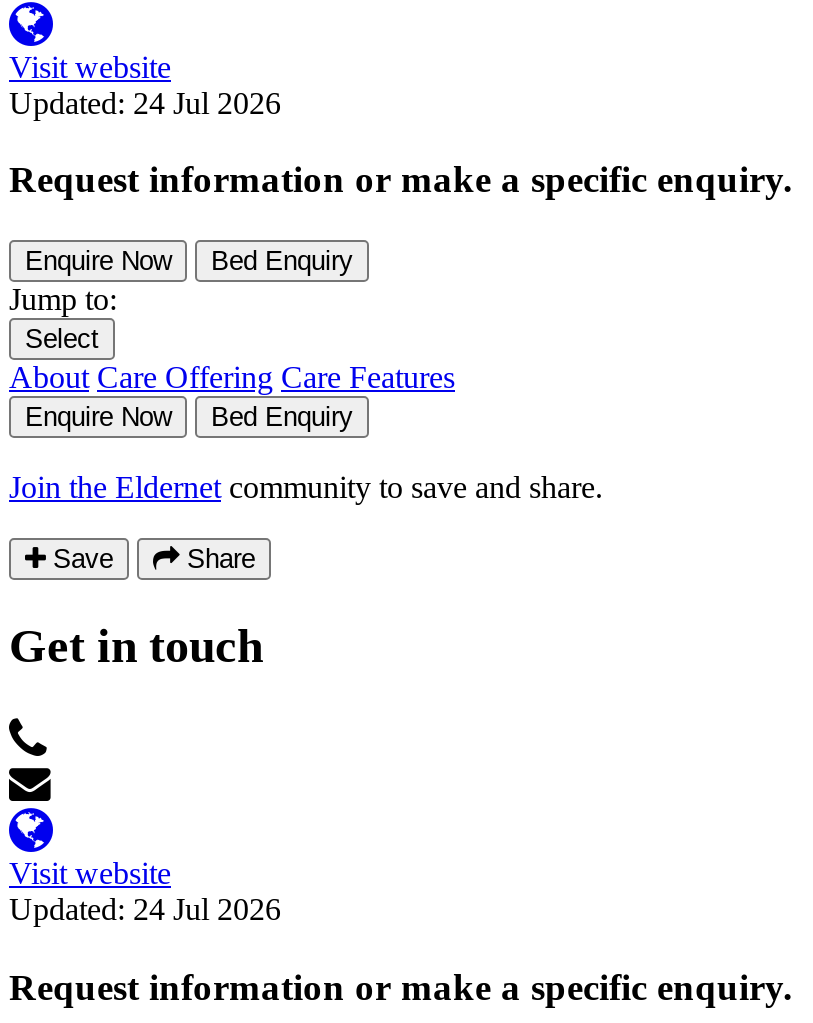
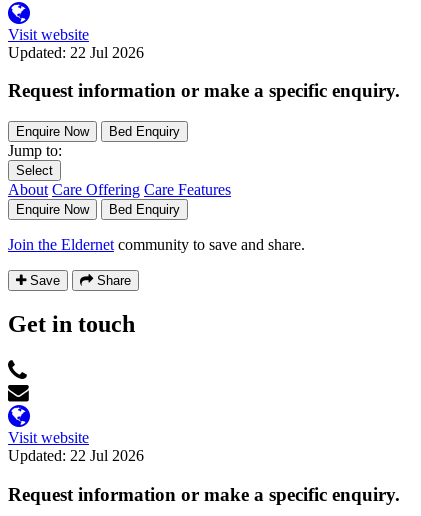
- Updated: 24 Jul 2026
+ Updated: 22 Jul 2026

- Updated: 24 Jul 2026
+ Updated: 22 Jul 2026
